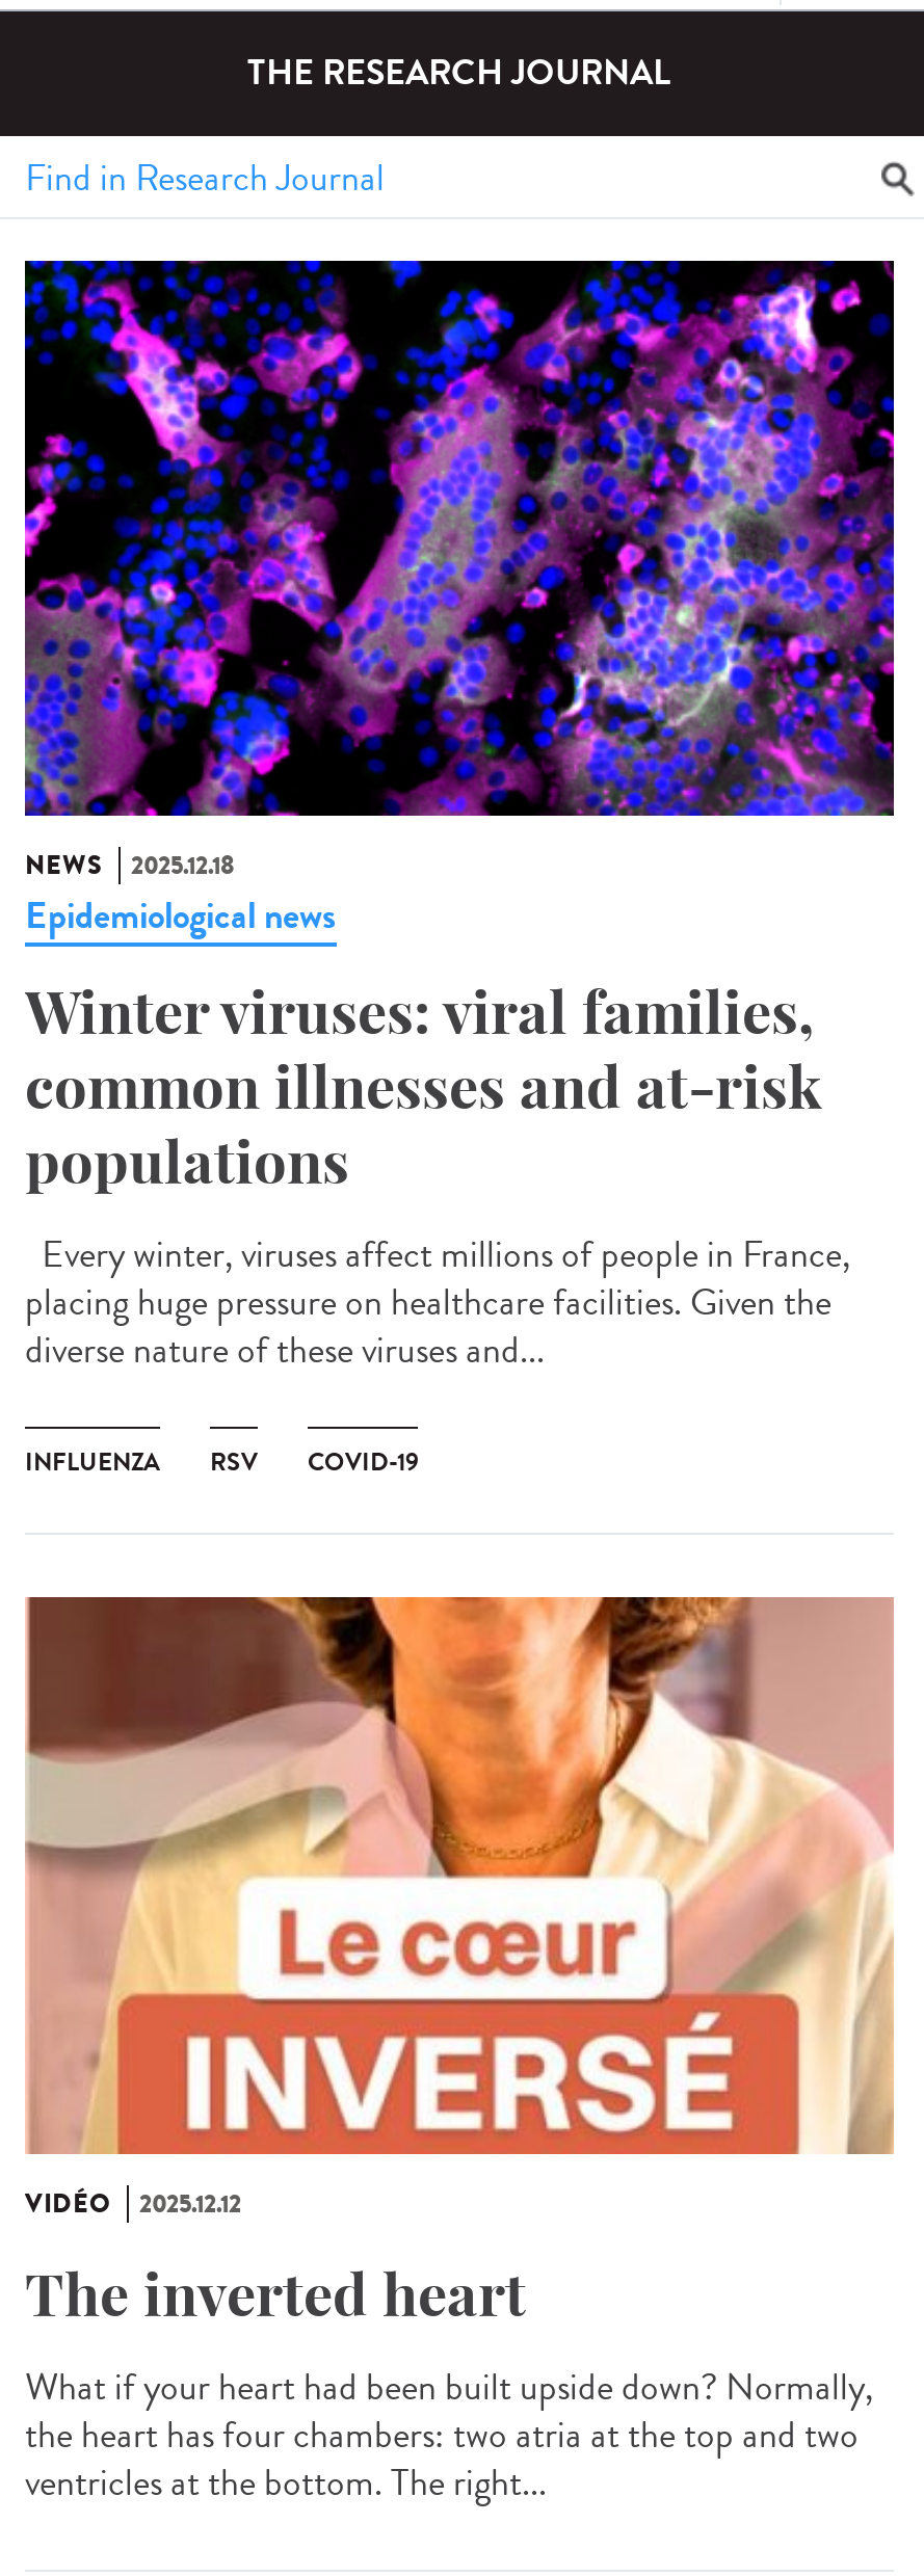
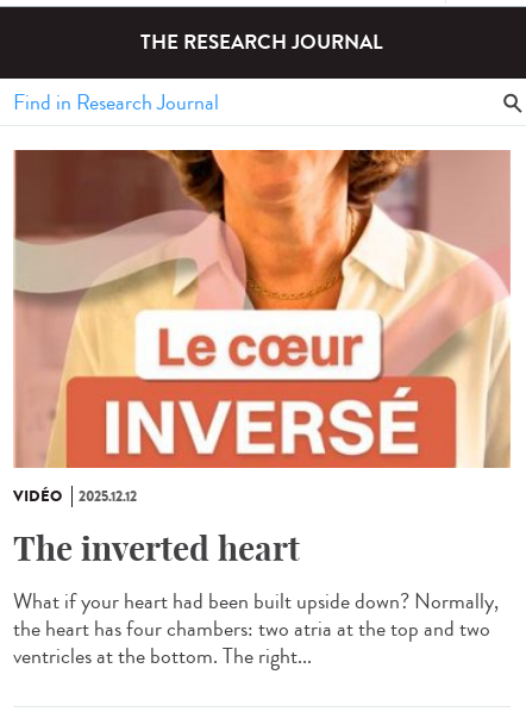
- [image]
- NEWS
- 2025.12.18
- Epidemiological news
- Winter viruses: viral families,
- common illnesses and at-risk
- populations
- Every winter, viruses affect millions of people in France,
- placing huge pressure on healthcare facilities. Given the
- diverse nature of these viruses and...
- INFLUENZA
- RSV
- COVID-19
